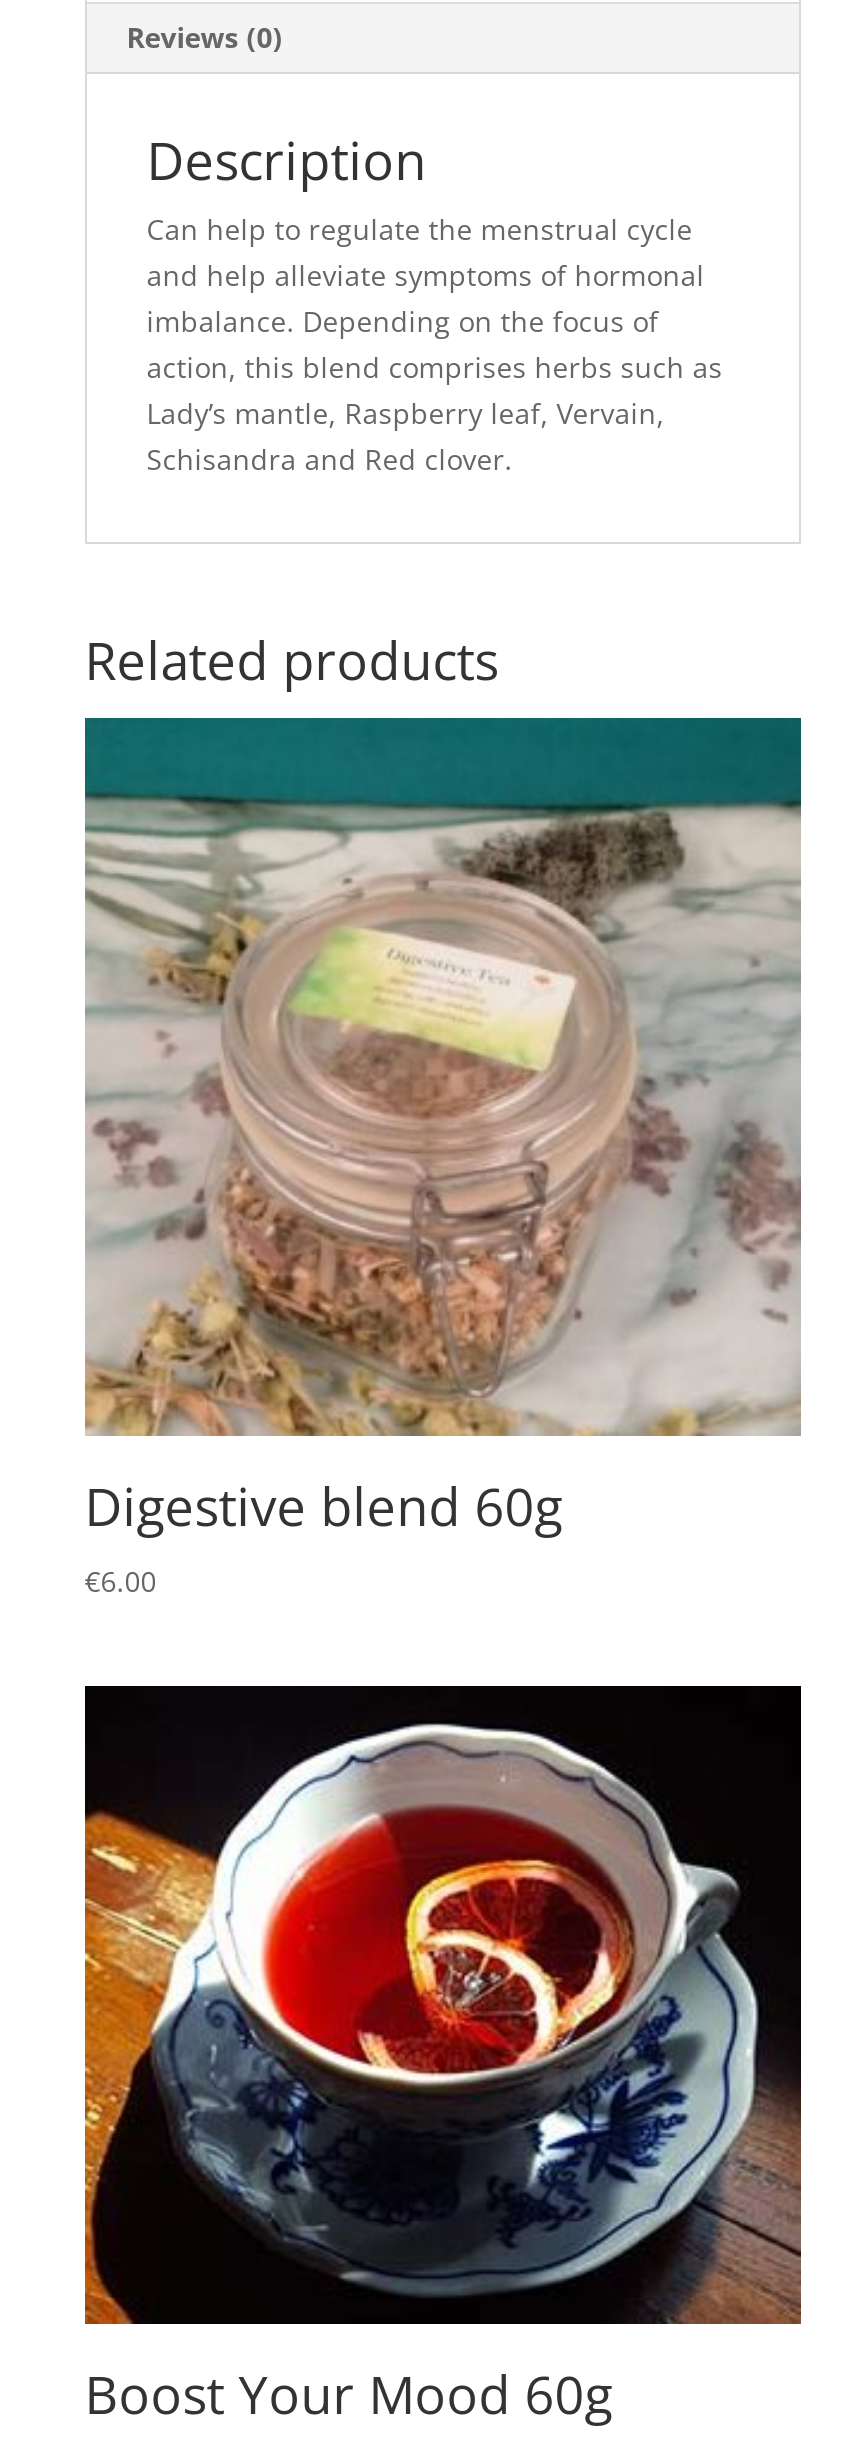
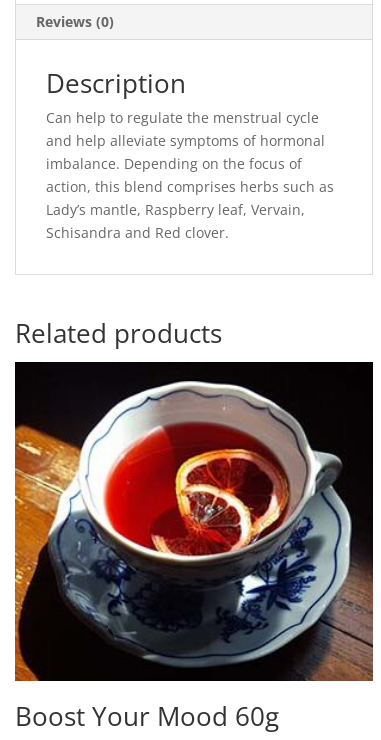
- [image]
- Digestive blend 60g
- €6.00
